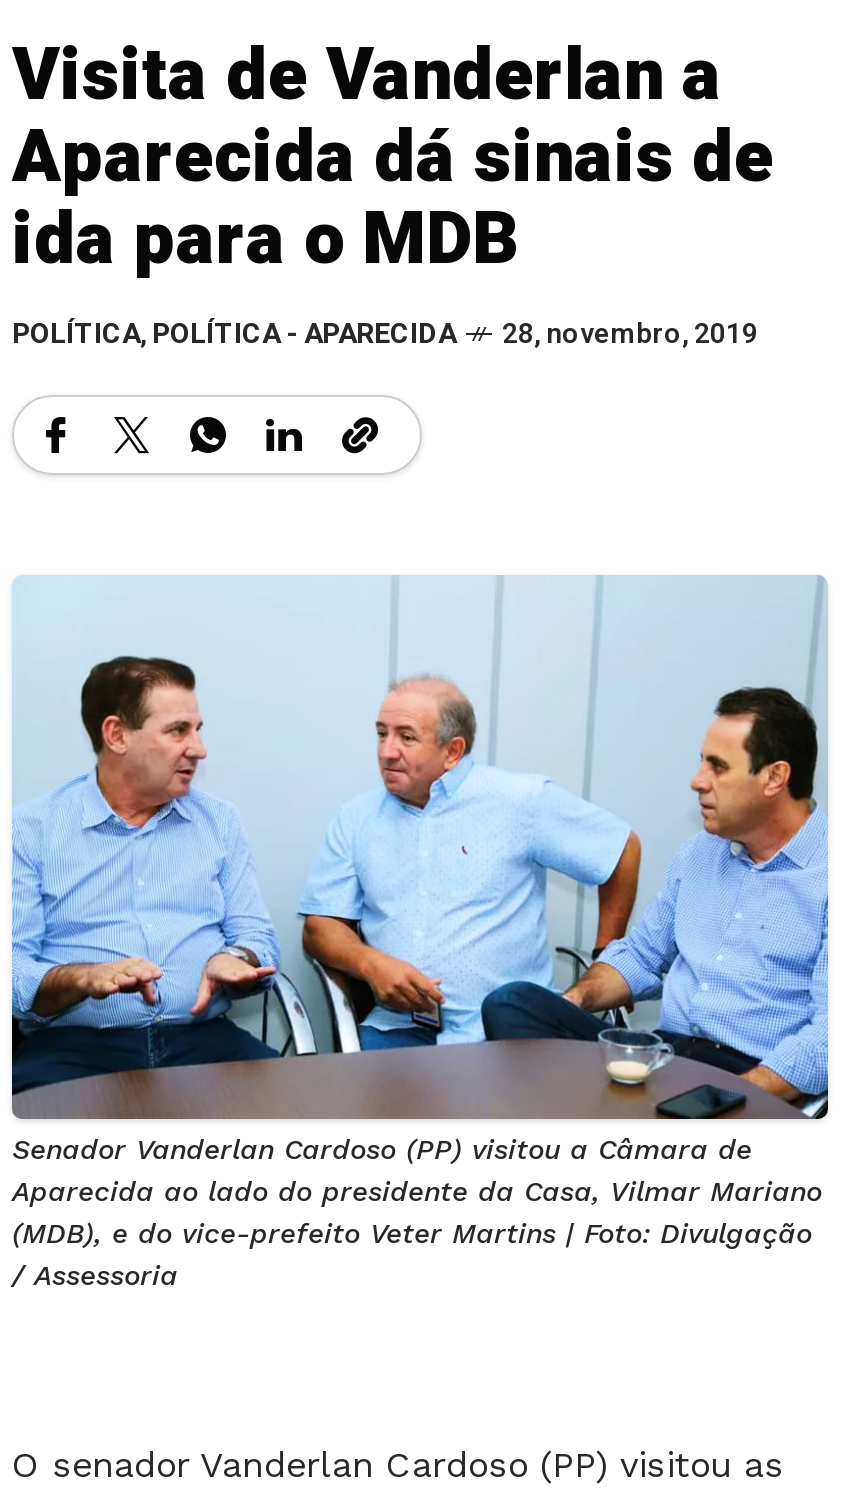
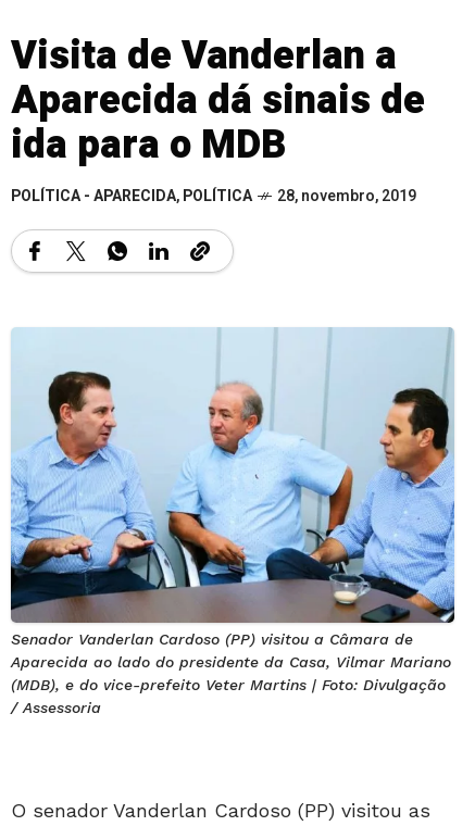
- POLÍTICA, POLÍTICA - APARECIDA
+ POLÍTICA - APARECIDA, POLÍTICA
